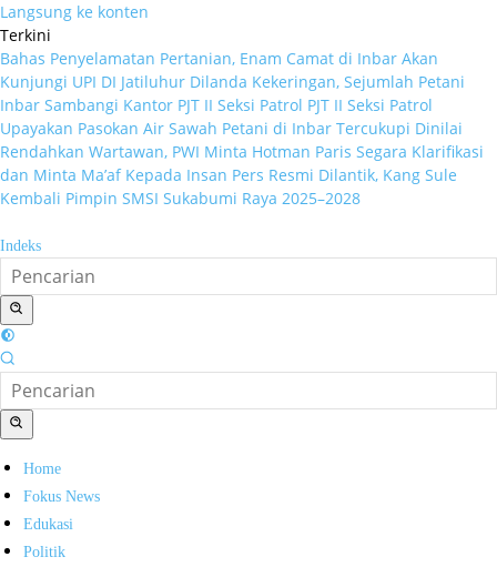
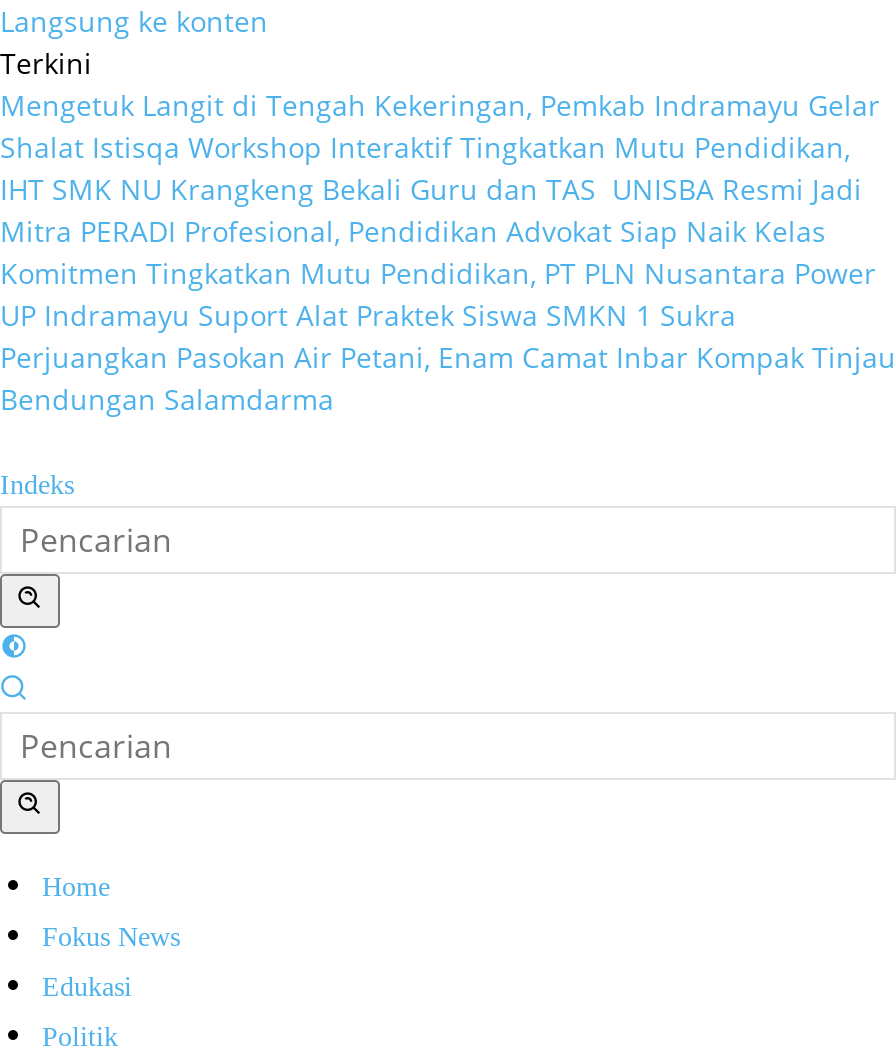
- Bahas Penyelamatan Pertanian, Enam Camat di Inbar Akan
- Kunjungi UPI DI Jatiluhur Dilanda Kekeringan, Sejumlah Petani
- Inbar Sambangi Kantor PJT II Seksi Patrol PJT II Seksi Patrol
- Upayakan Pasokan Air Sawah Petani di Inbar Tercukupi Dinilai
- Rendahkan Wartawan, PWI Minta Hotman Paris Segara Klarifikasi
- dan Minta Ma’af Kepada Insan Pers Resmi Dilantik, Kang Sule
- Kembali Pimpin SMSI Sukabumi Raya 2025–2028
+ Mengetuk Langit di Tengah Kekeringan, Pemkab Indramayu Gelar
+ Shalat Istisqa Workshop Interaktif Tingkatkan Mutu Pendidikan,
+ IHT SMK NU Krangkeng Bekali Guru dan TAS UNISBA Resmi Jadi
+ Mitra PERADI Profesional, Pendidikan Advokat Siap Naik Kelas
+ Komitmen Tingkatkan Mutu Pendidikan, PT PLN Nusantara Power
+ UP Indramayu Suport Alat Praktek Siswa SMKN 1 Sukra
+ Perjuangkan Pasokan Air Petani, Enam Camat Inbar Kompak Tinjau
+ Bendungan Salamdarma
